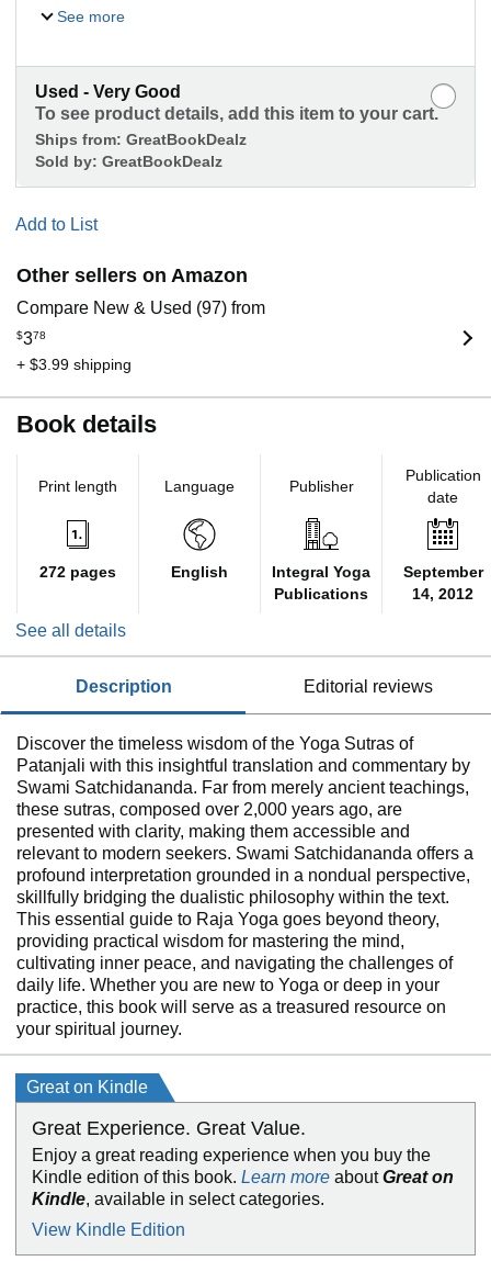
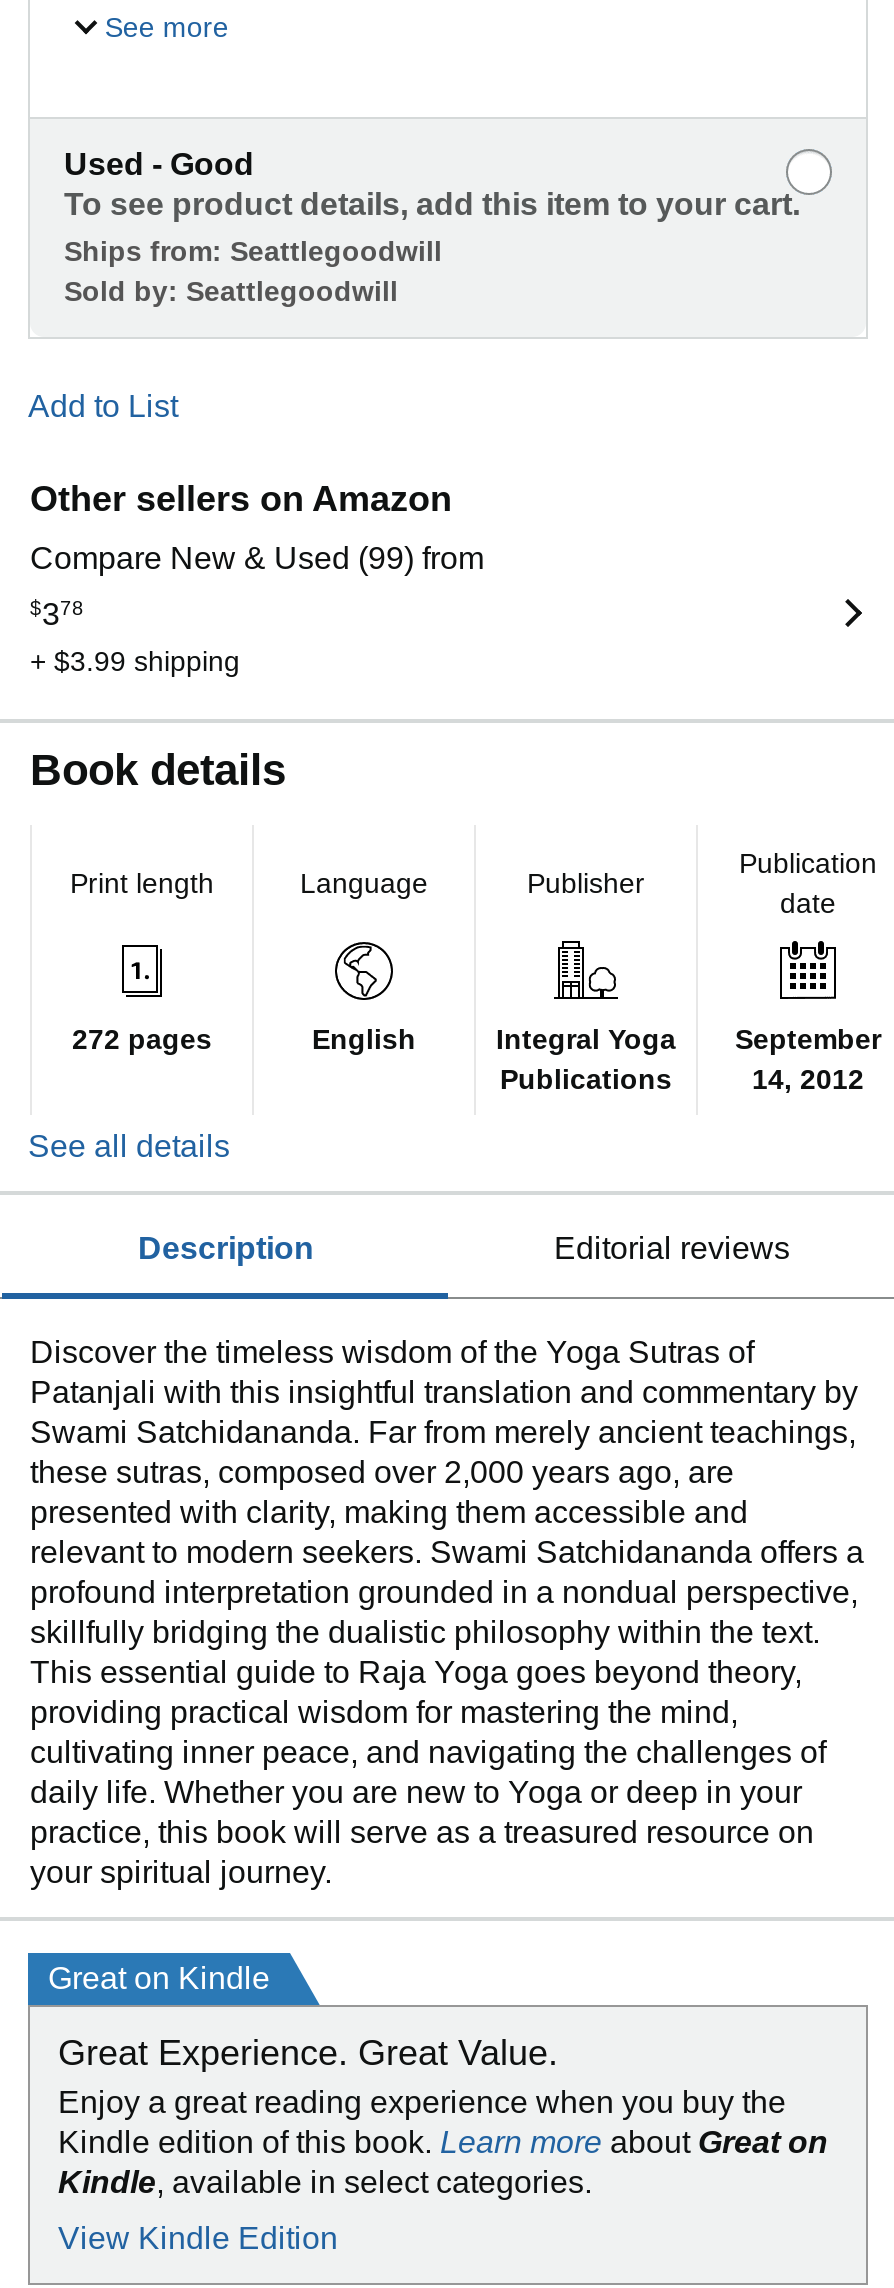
- Used - Very Good
+ Used - Good

- Ships from: GreatBookDealz
+ Ships from: Seattlegoodwill

- Sold by: GreatBookDealz
+ Sold by: Seattlegoodwill

- Compare New & Used (97) from
+ Compare New & Used (99) from
